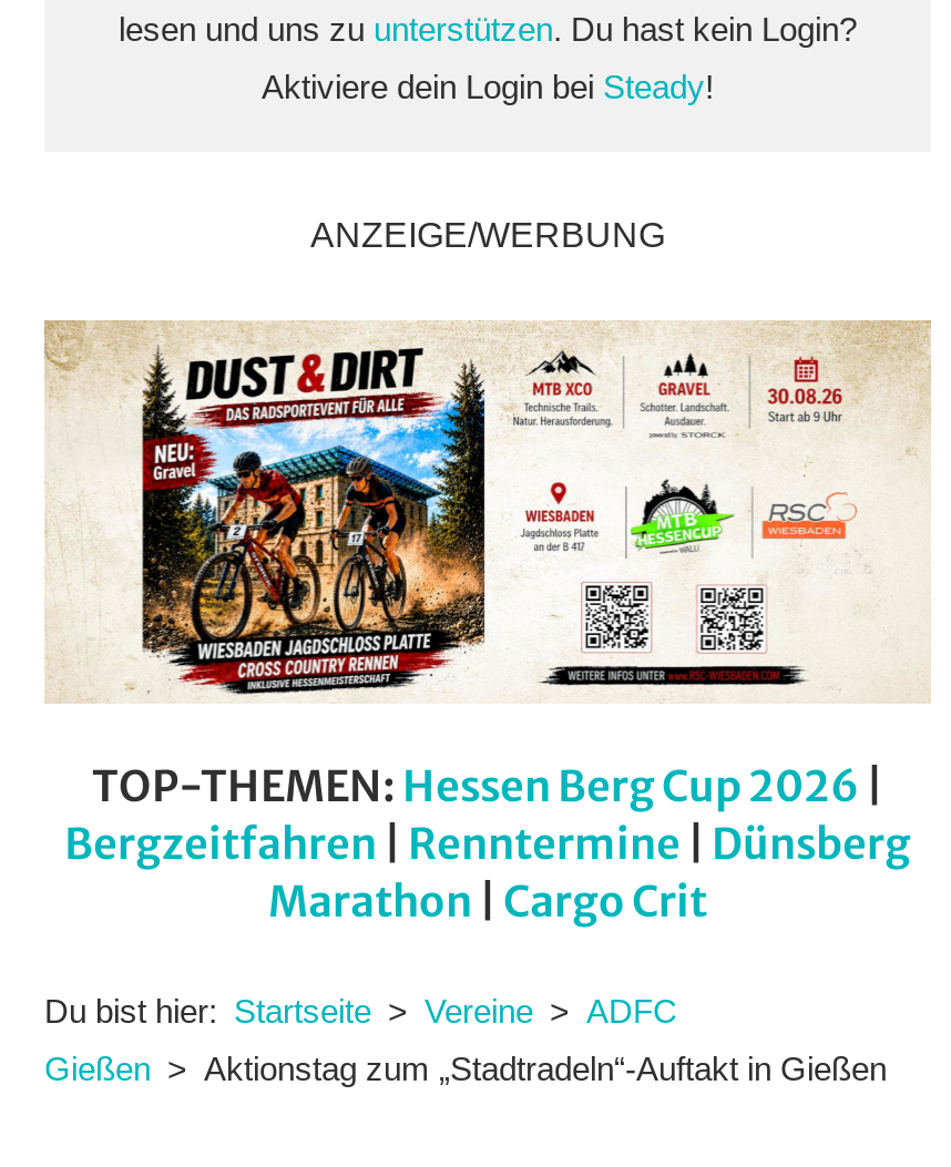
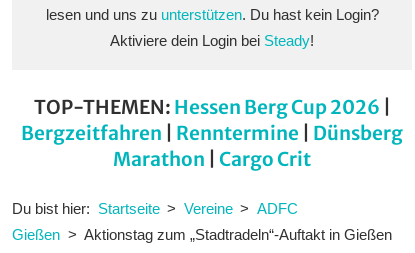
- ANZEIGE/WERBUNG

- [image]
